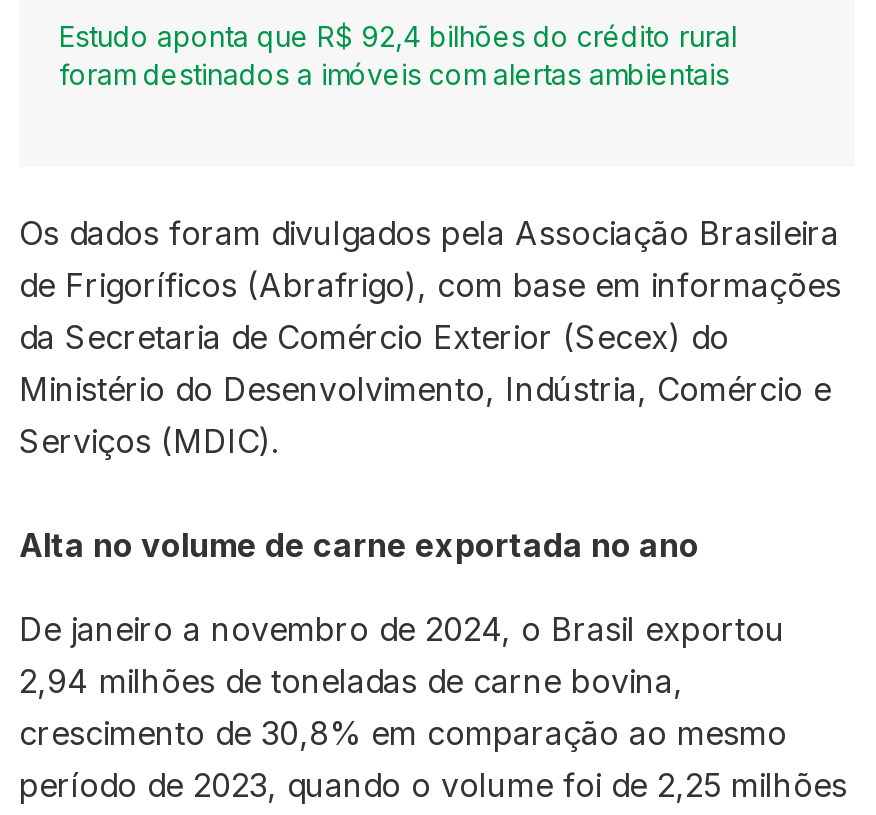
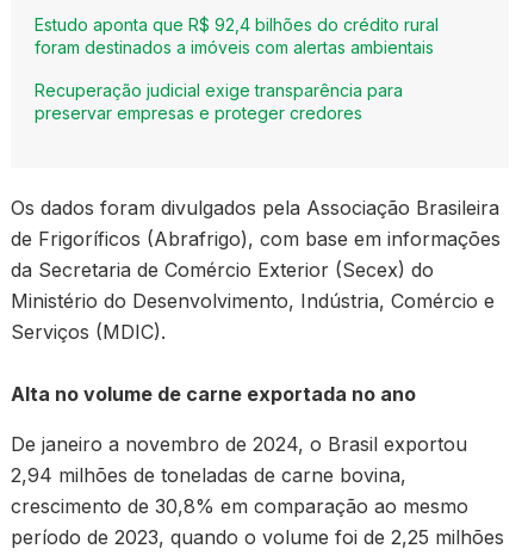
+ Recuperação judicial exige transparência para
+ preservar empresas e proteger credores
